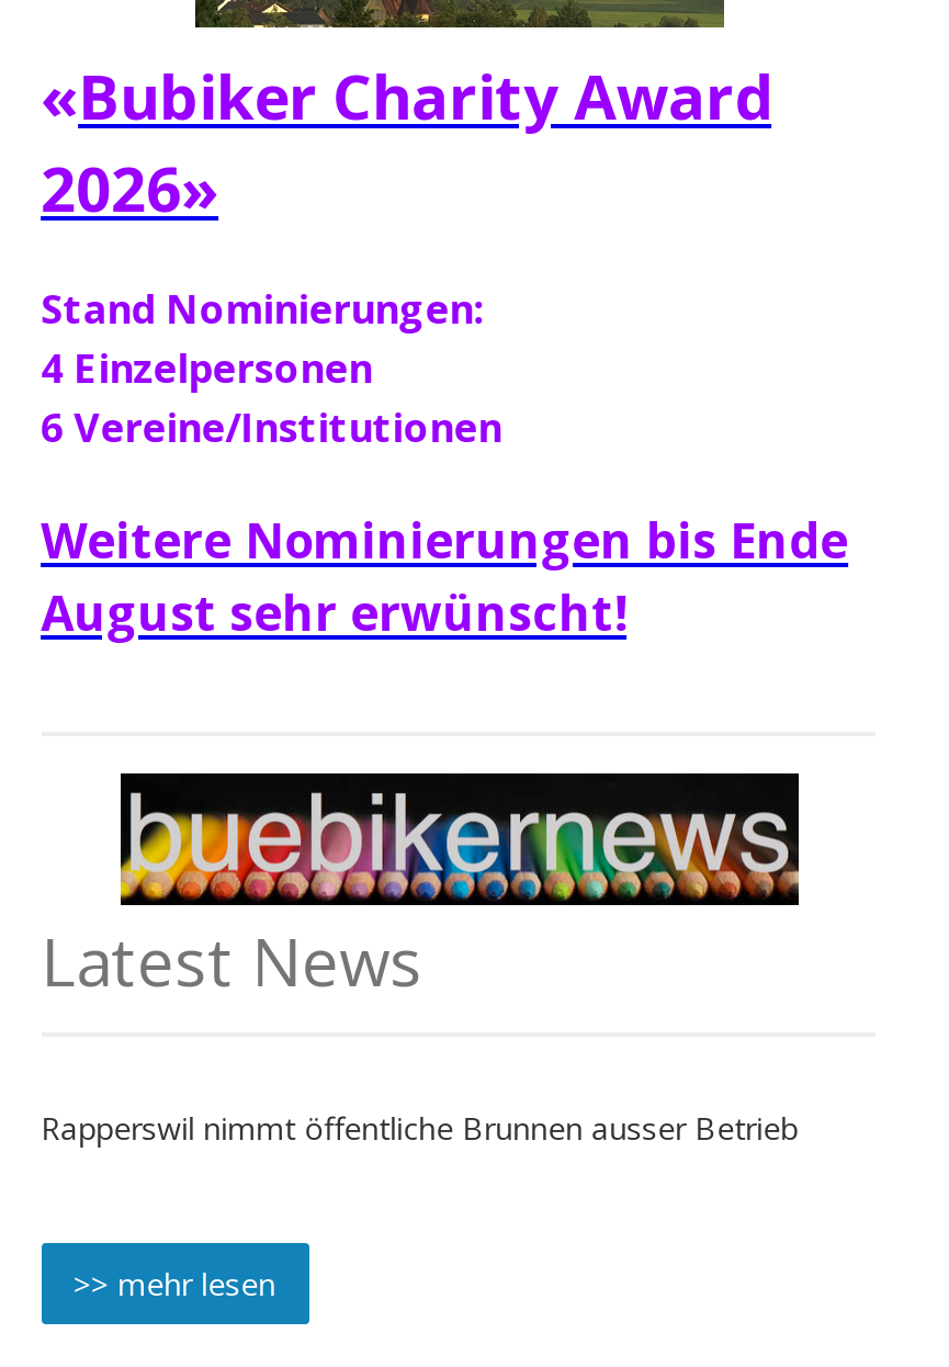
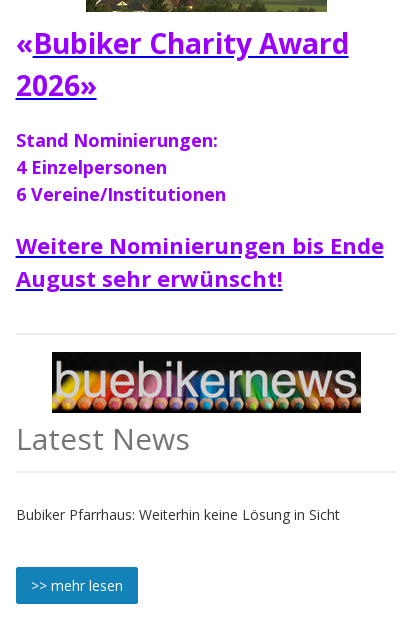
- Rapperswil nimmt öffentliche Brunnen ausser Betrieb
+ Bubiker Pfarrhaus: Weiterhin keine Lösung in Sicht
